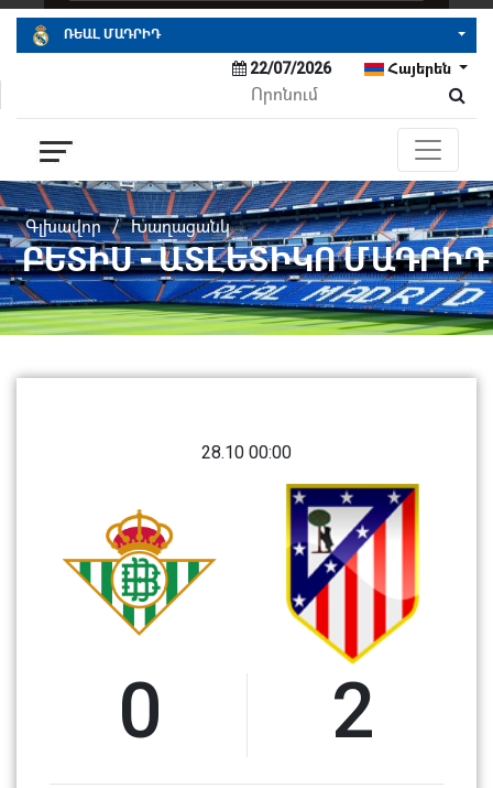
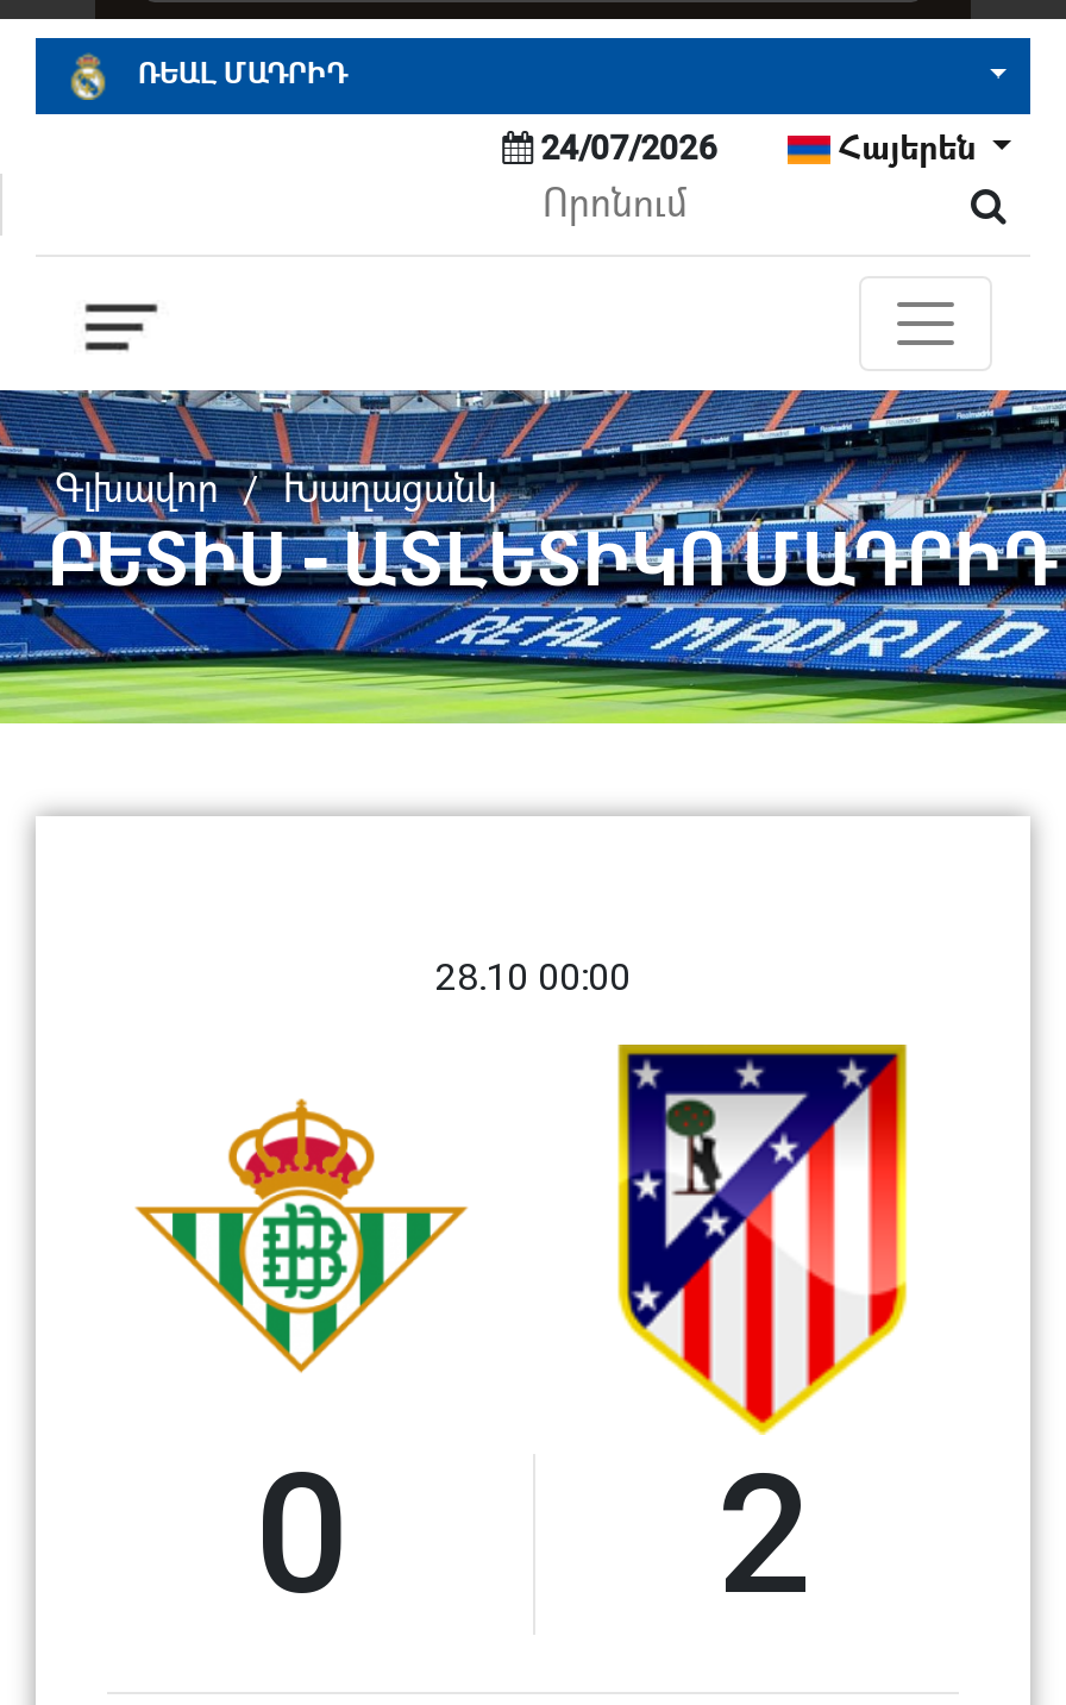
- 22/07/2026
+ 24/07/2026
